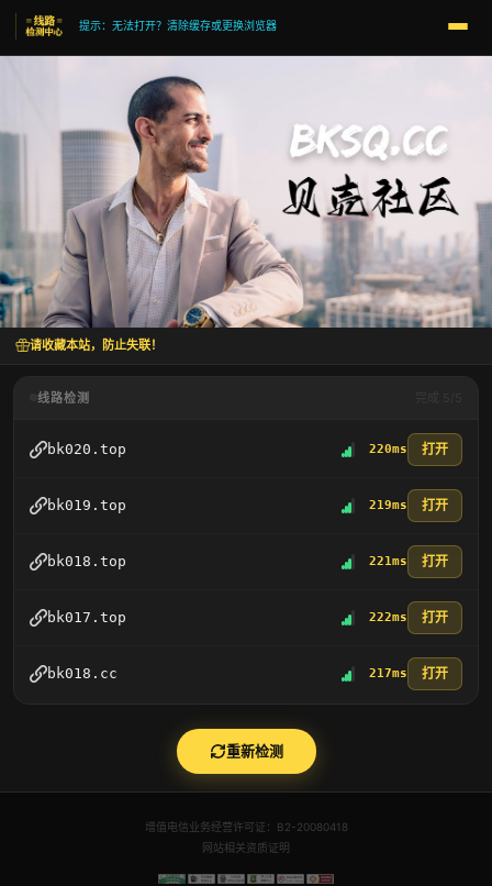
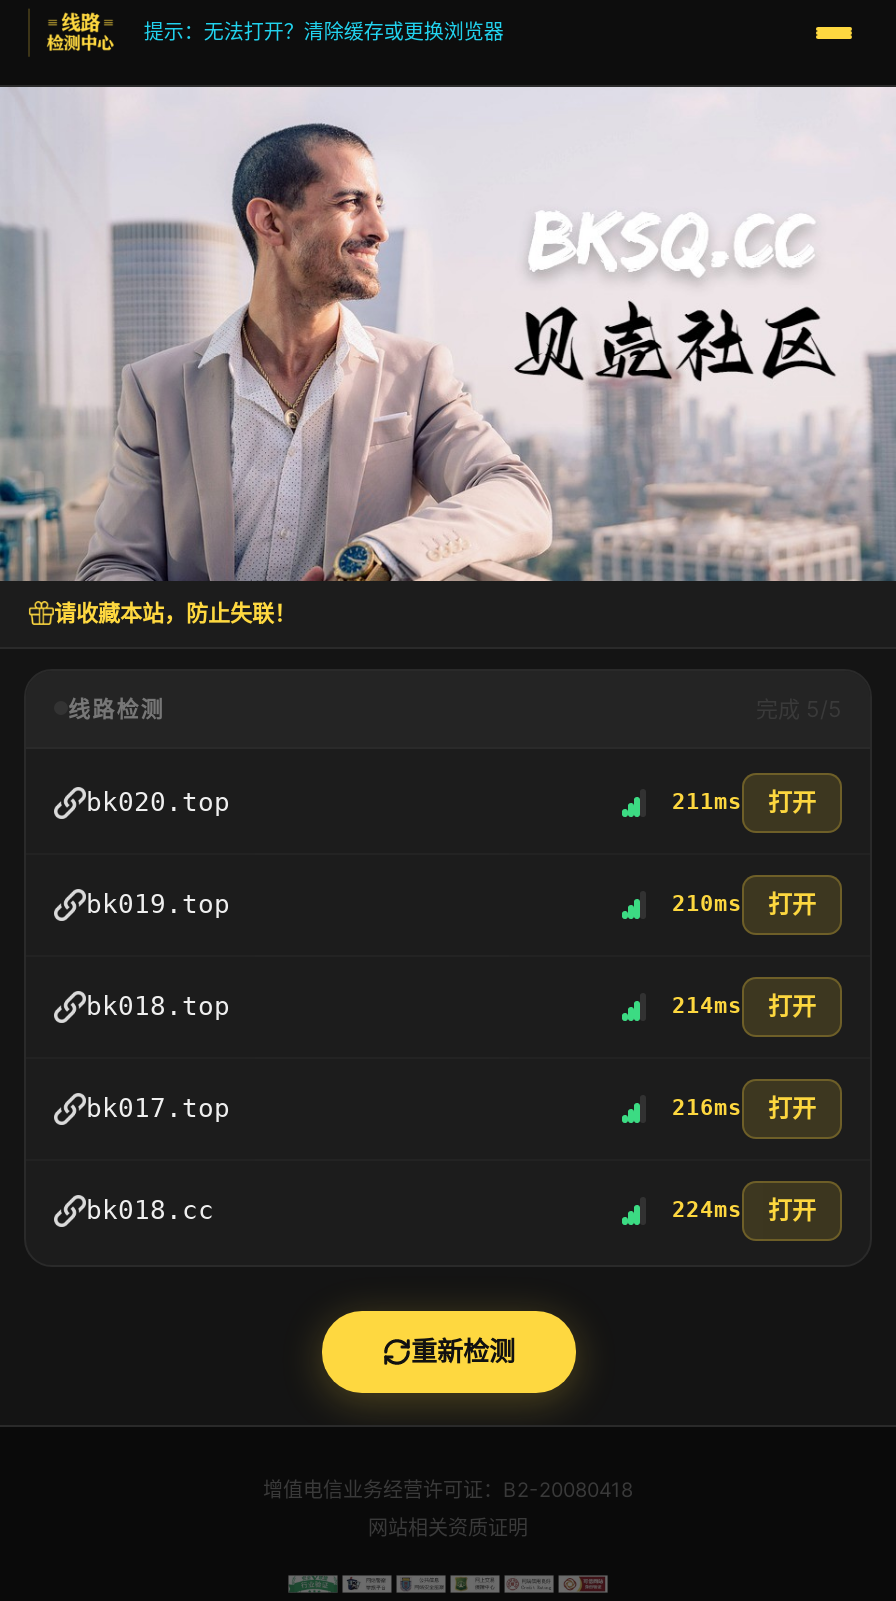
- 220ms 打开
+ 211ms 打开

- 219ms 打开
+ 210ms 打开

- 221ms 打开
+ 214ms 打开

- 222ms 打开
+ 216ms 打开

- 217ms 打开
+ 224ms 打开
